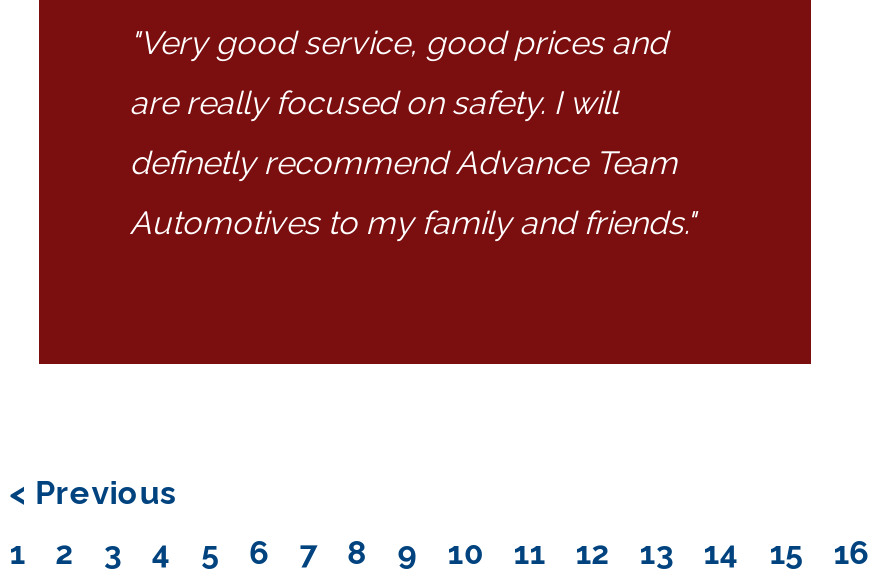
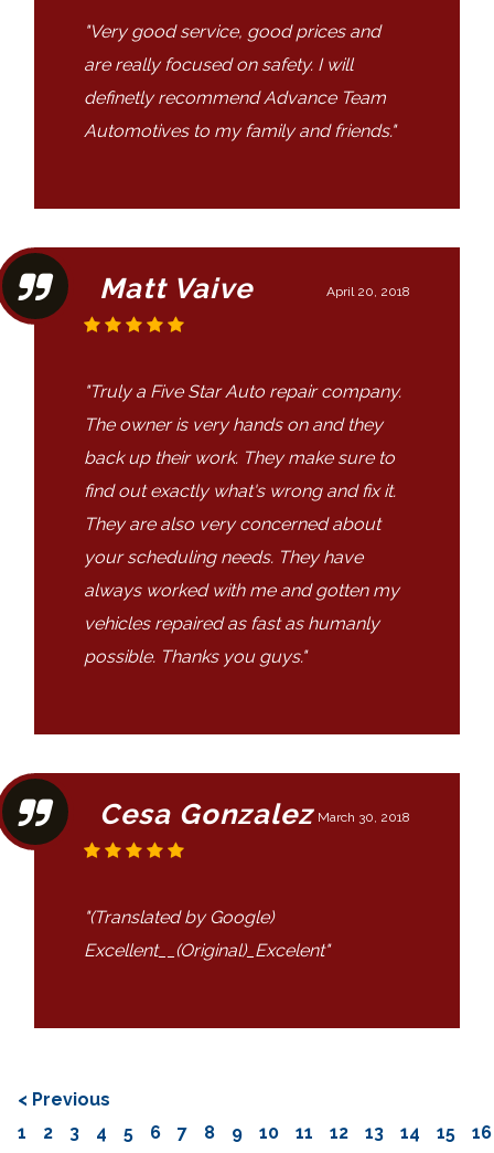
+ April 20, 2018
+ Matt Vaive
+ "Truly a Five Star Auto repair company.
+ The owner is very hands on and they
+ back up their work. They make sure to
+ find out exactly what's wrong and fix it.
+ They are also very concerned about
+ your scheduling needs. They have
+ always worked with me and gotten my
+ vehicles repaired as fast as humanly
+ possible. Thanks you guys."

+ March 30, 2018
+ Cesa Gonzalez
+ "(Translated by Google)
+ Excellent__(Original)_Excelent"
